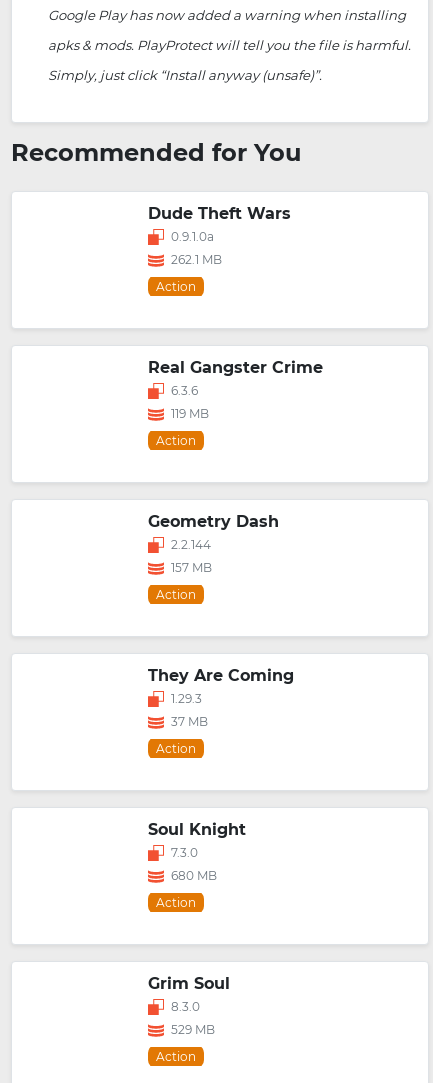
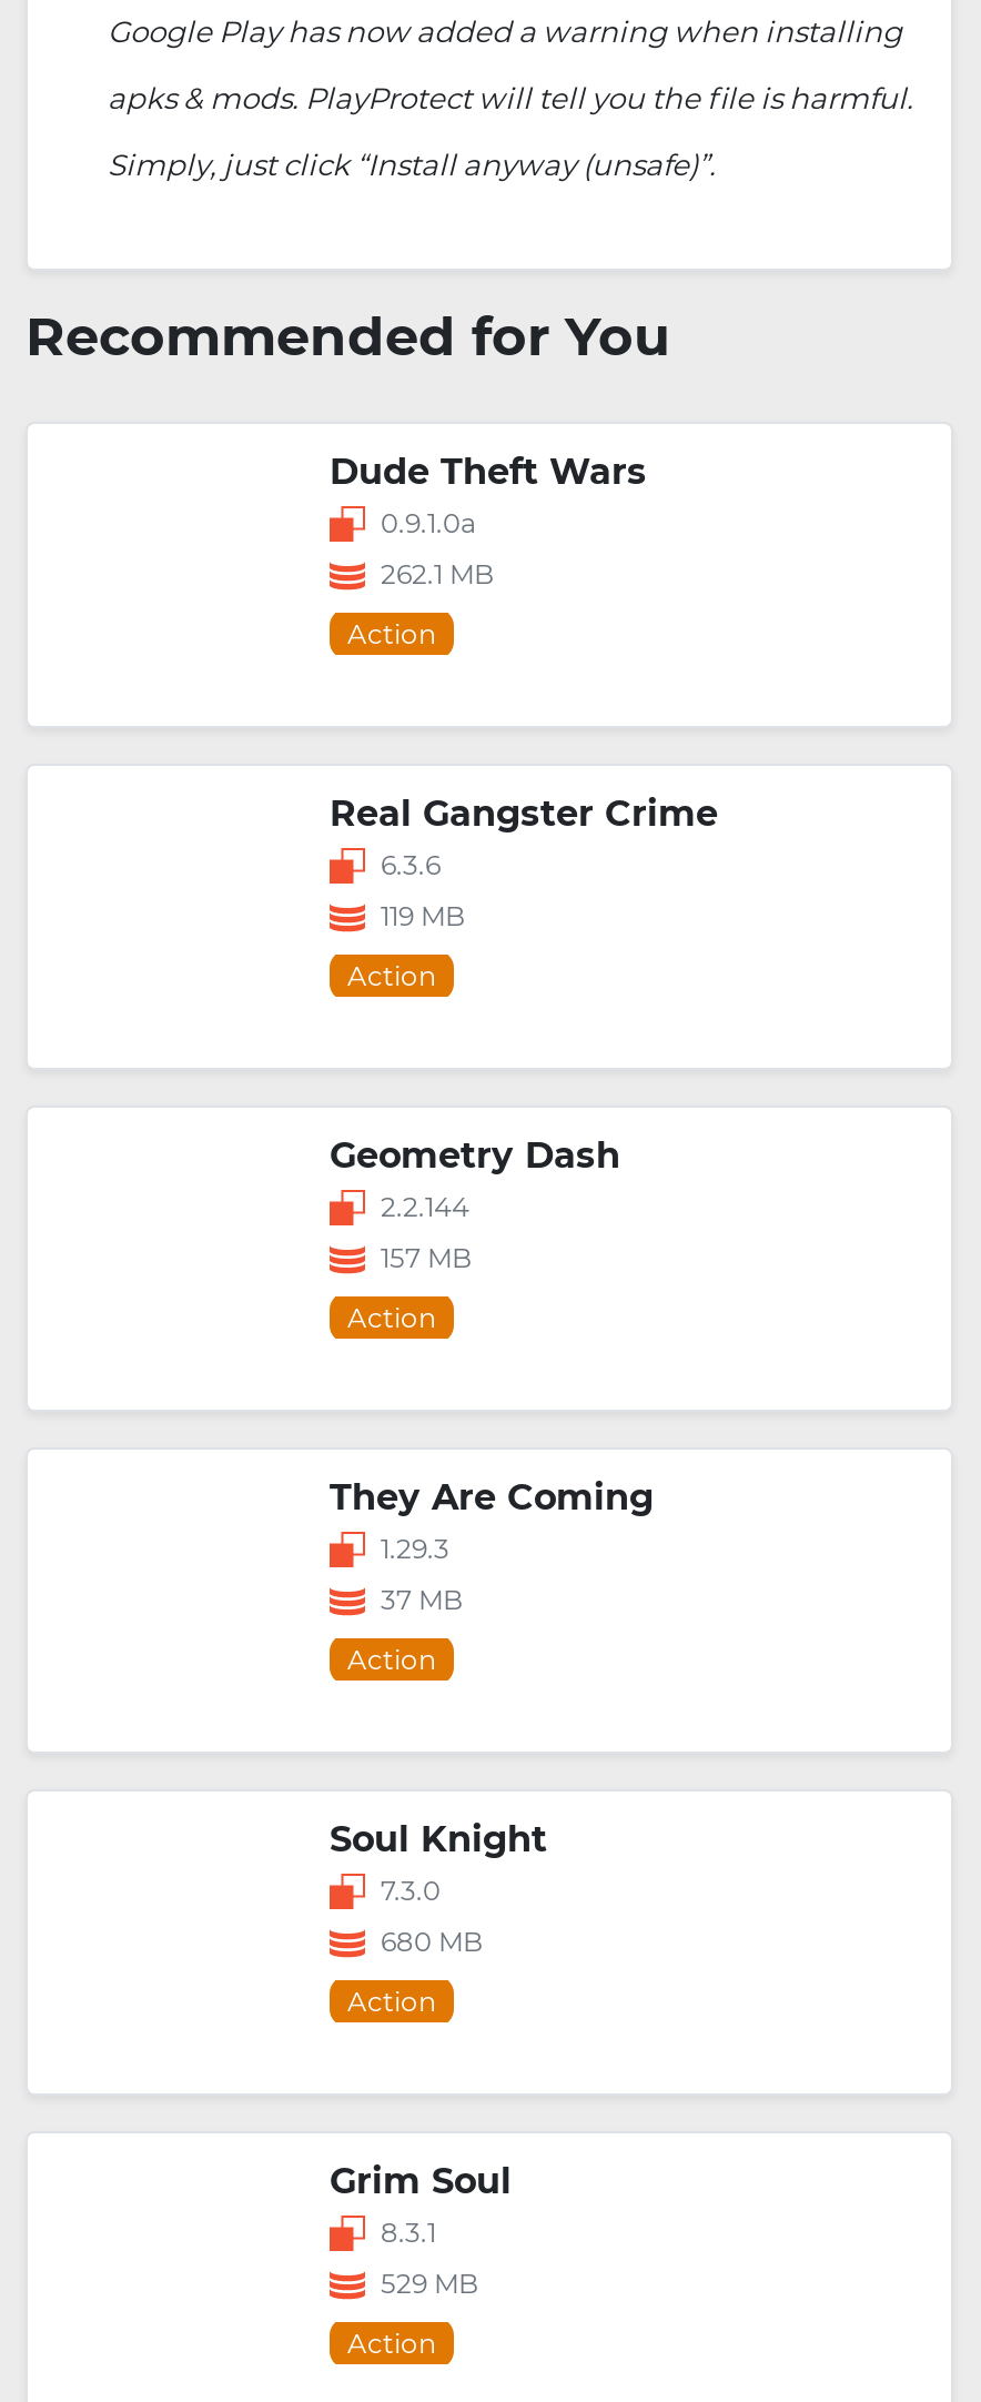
- 8.3.0
+ 8.3.1
